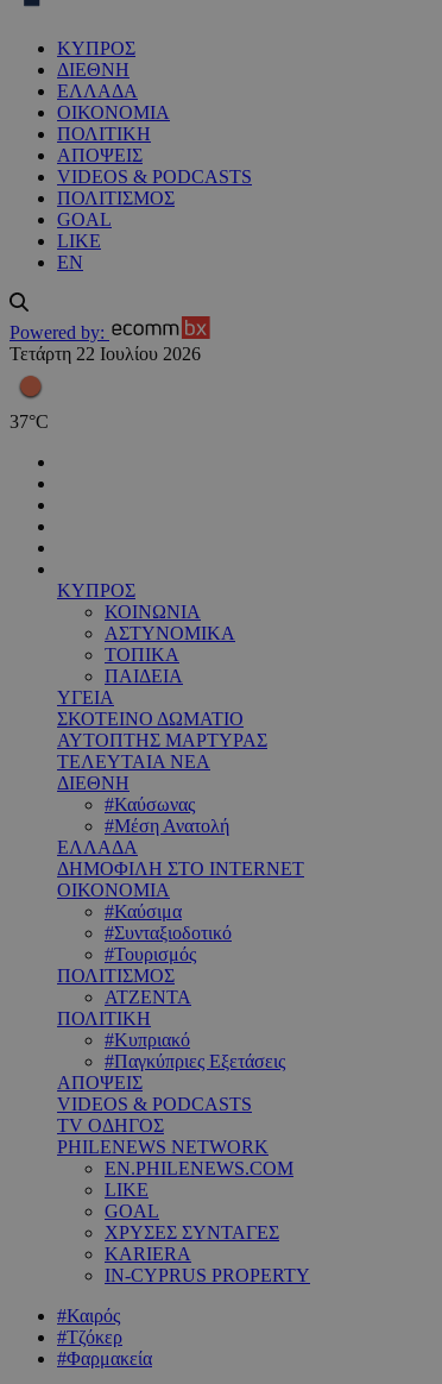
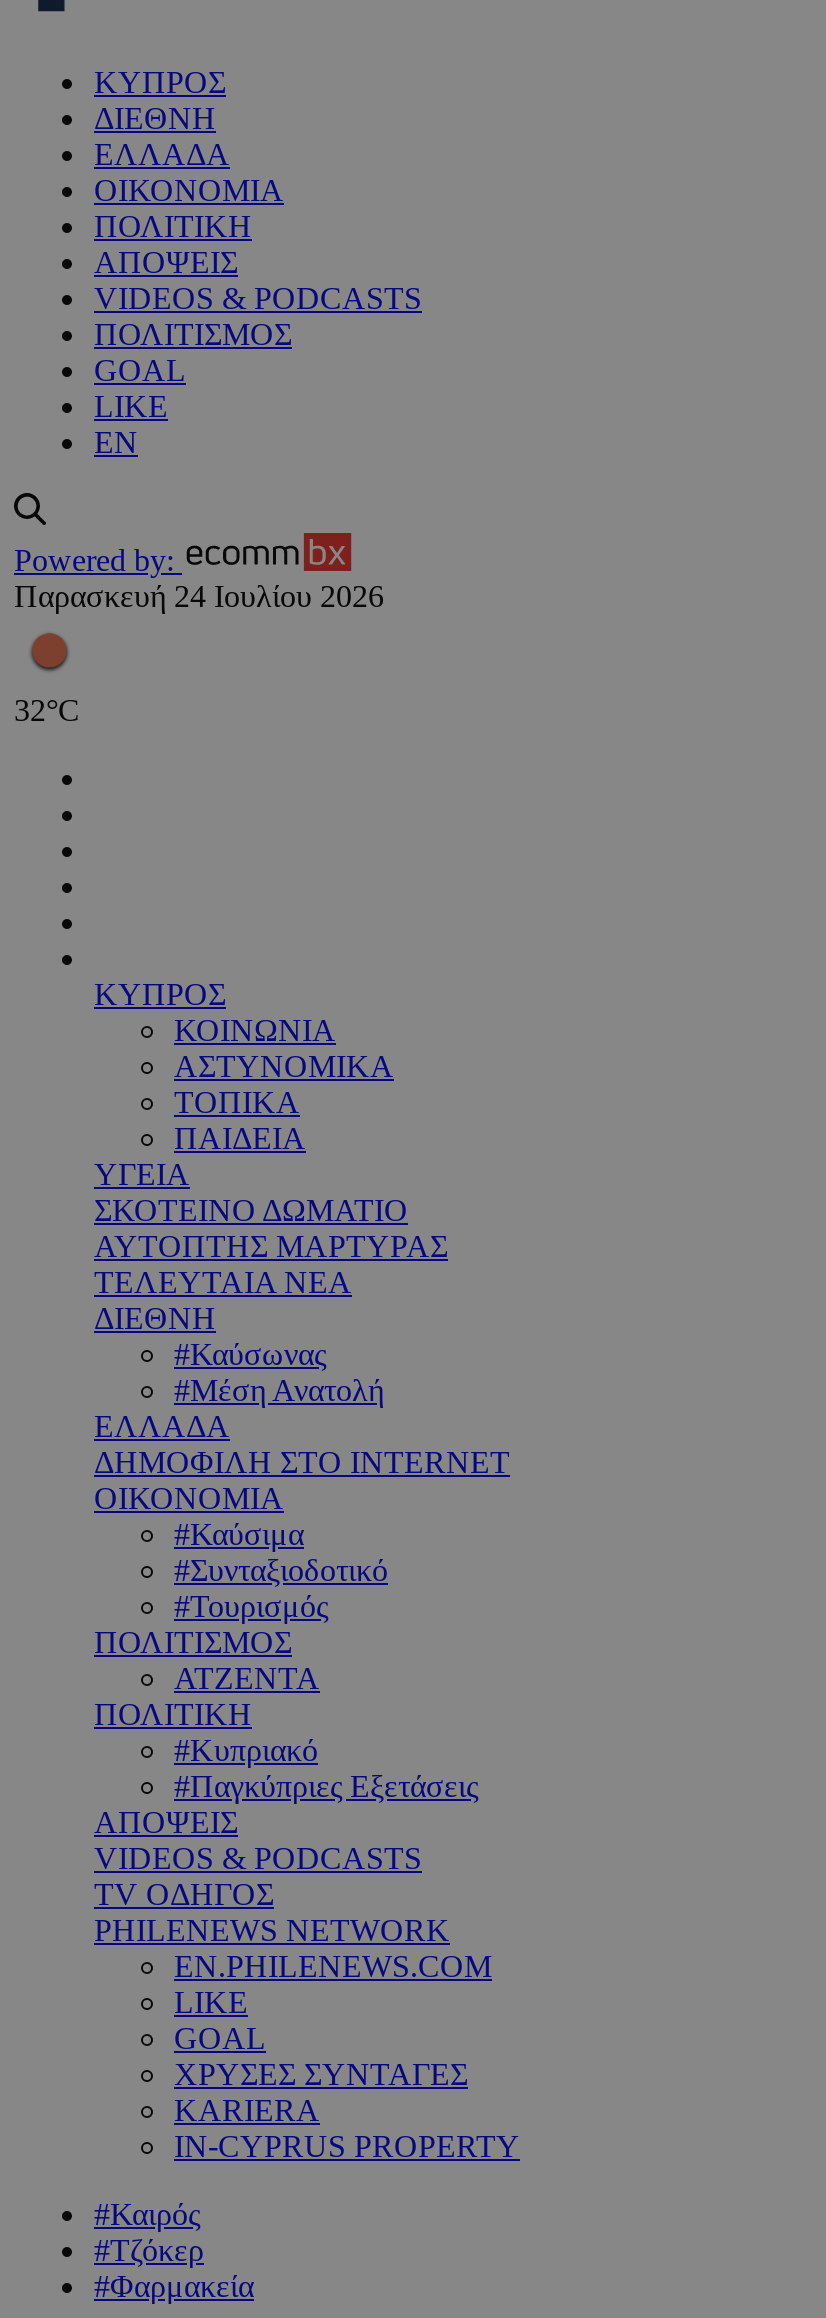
- Τετάρτη 22 Ιουλίου 2026
+ Παρασκευή 24 Ιουλίου 2026

- 37°C
+ 32°C
